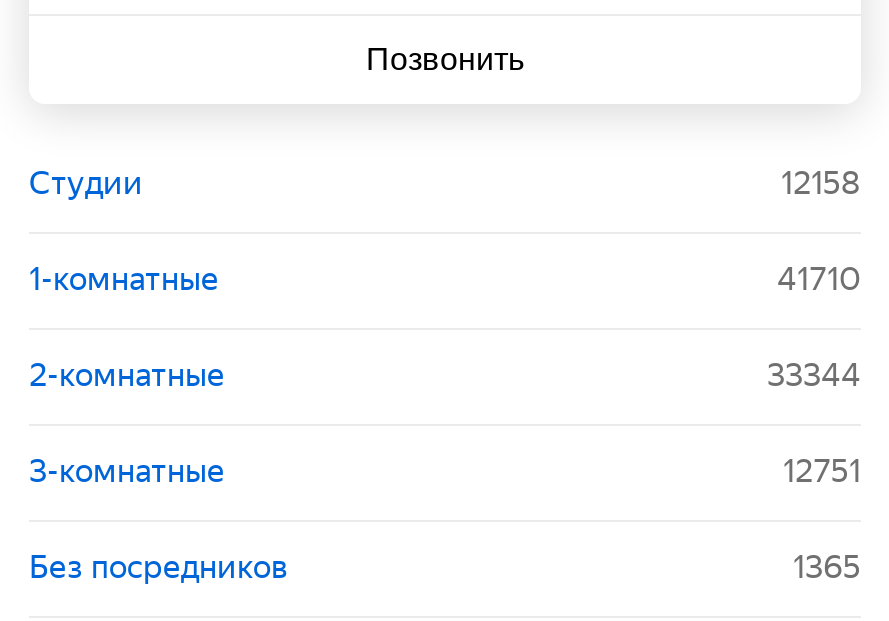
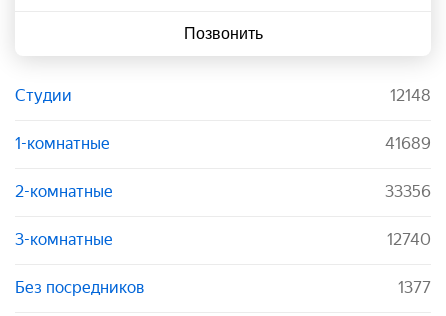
- 12158
+ 12148

- 41710
+ 41689

- 33344
+ 33356

- 12751
+ 12740

- 1365
+ 1377
